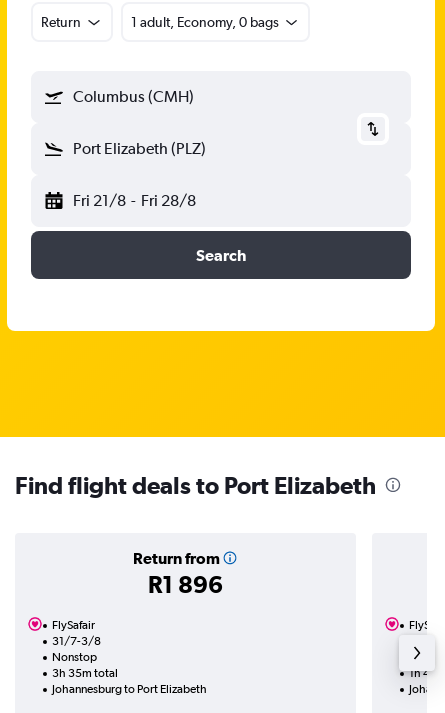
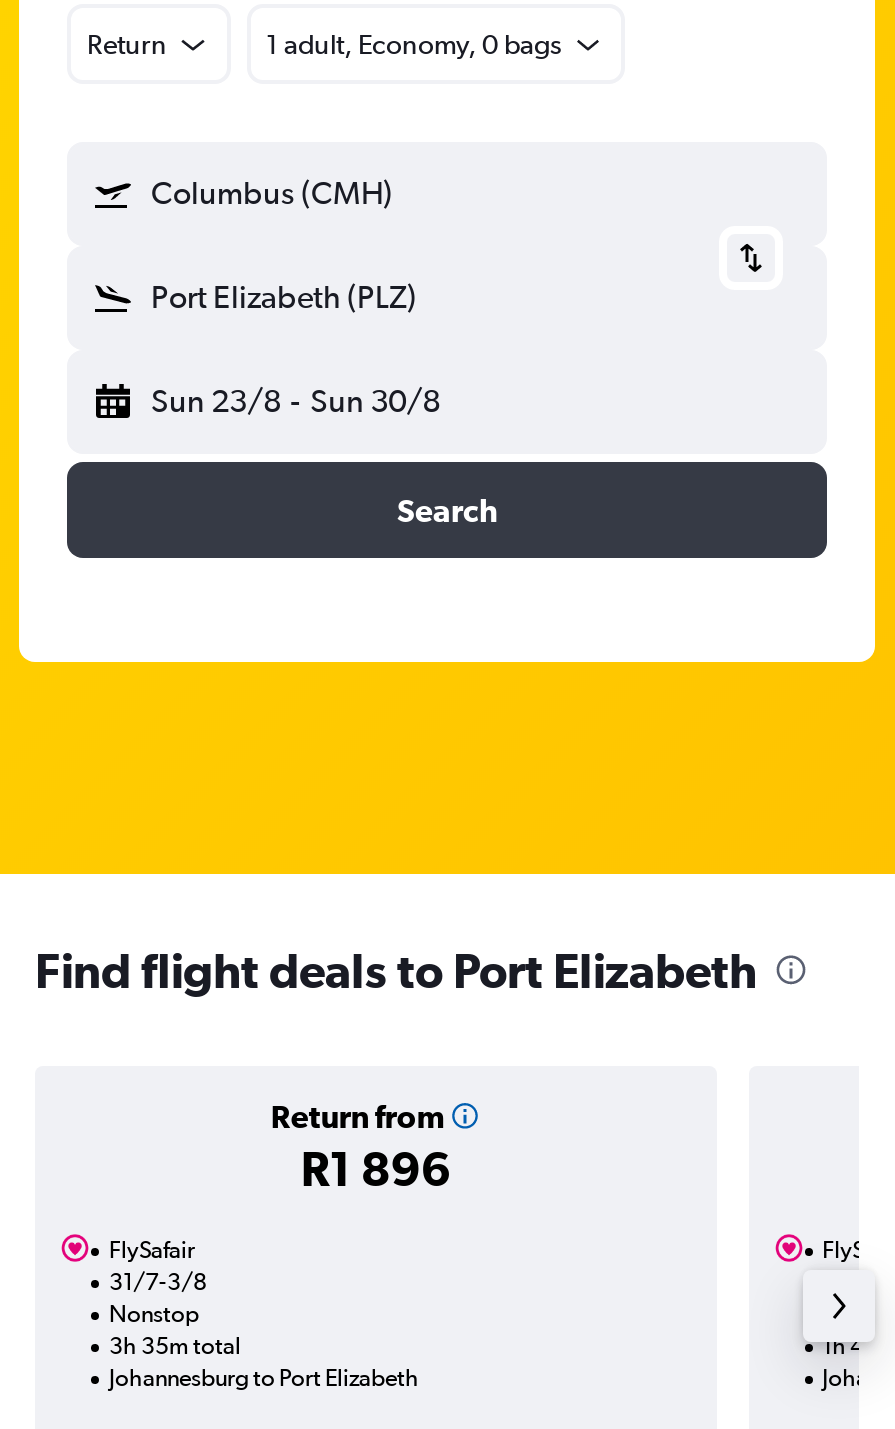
- Fri 21/8 - Fri 28/8
+ Sun 23/8 - Sun 30/8
